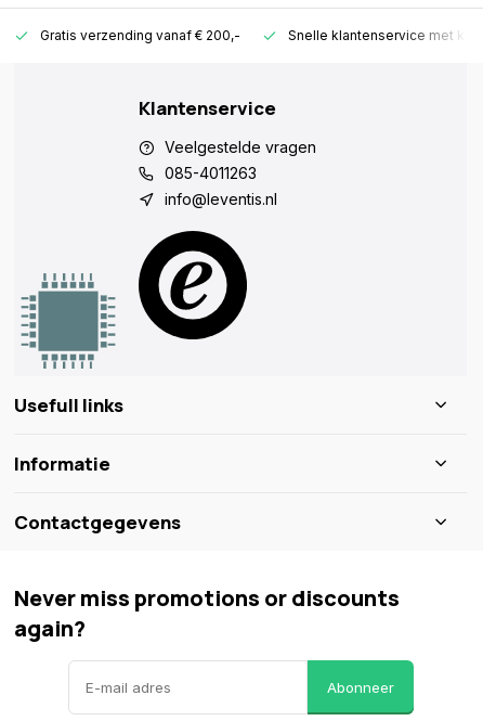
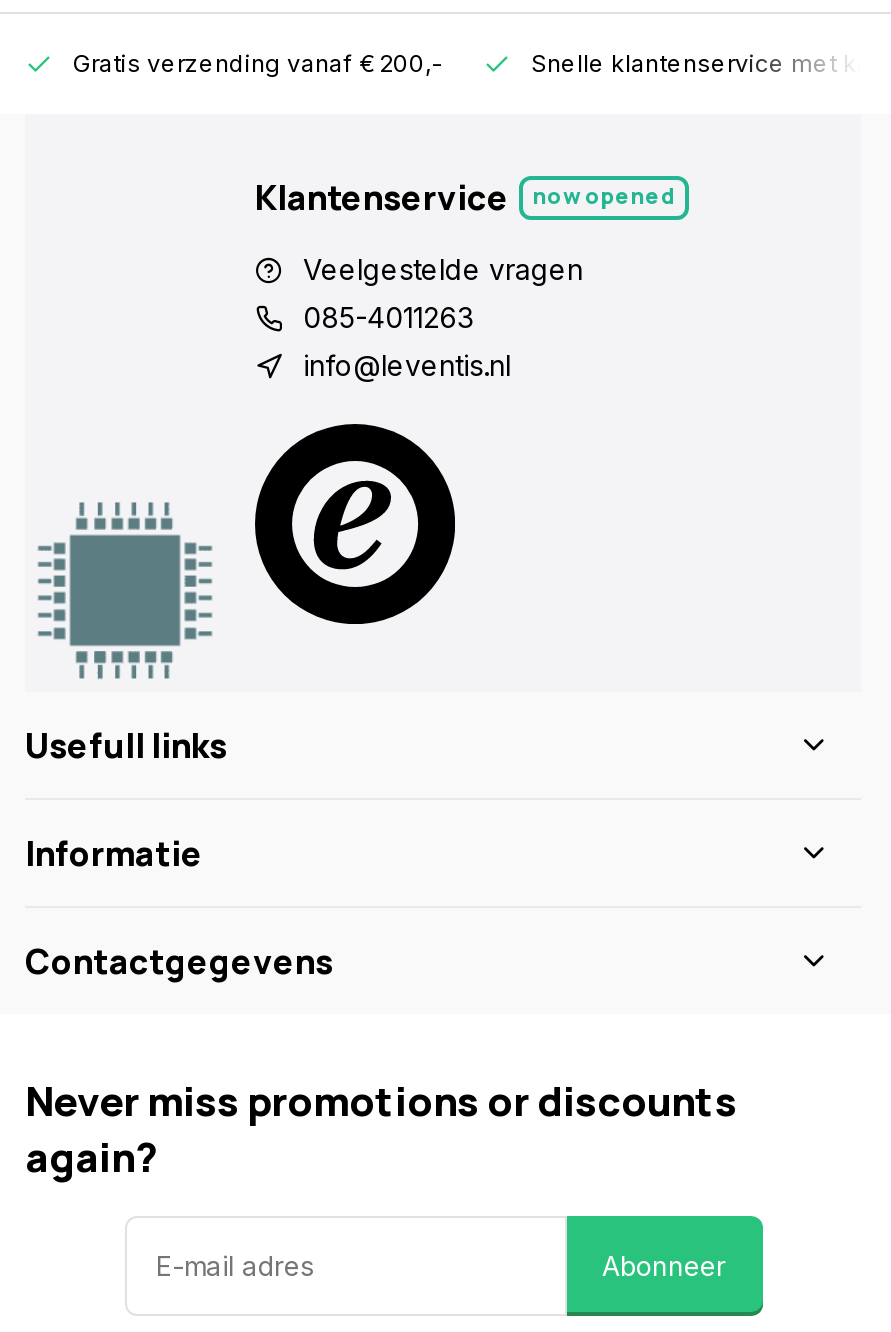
+ now opened
